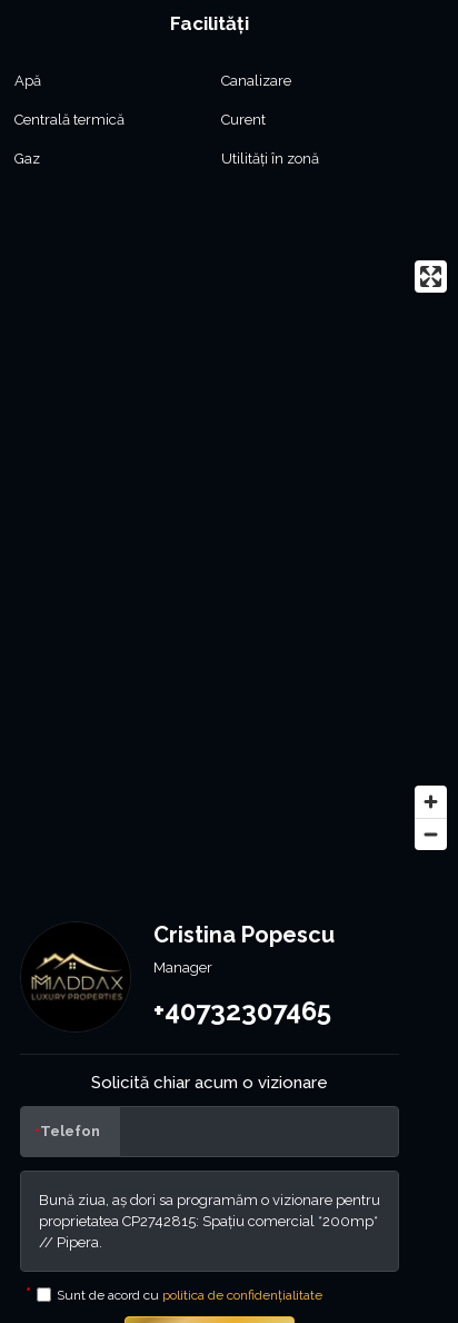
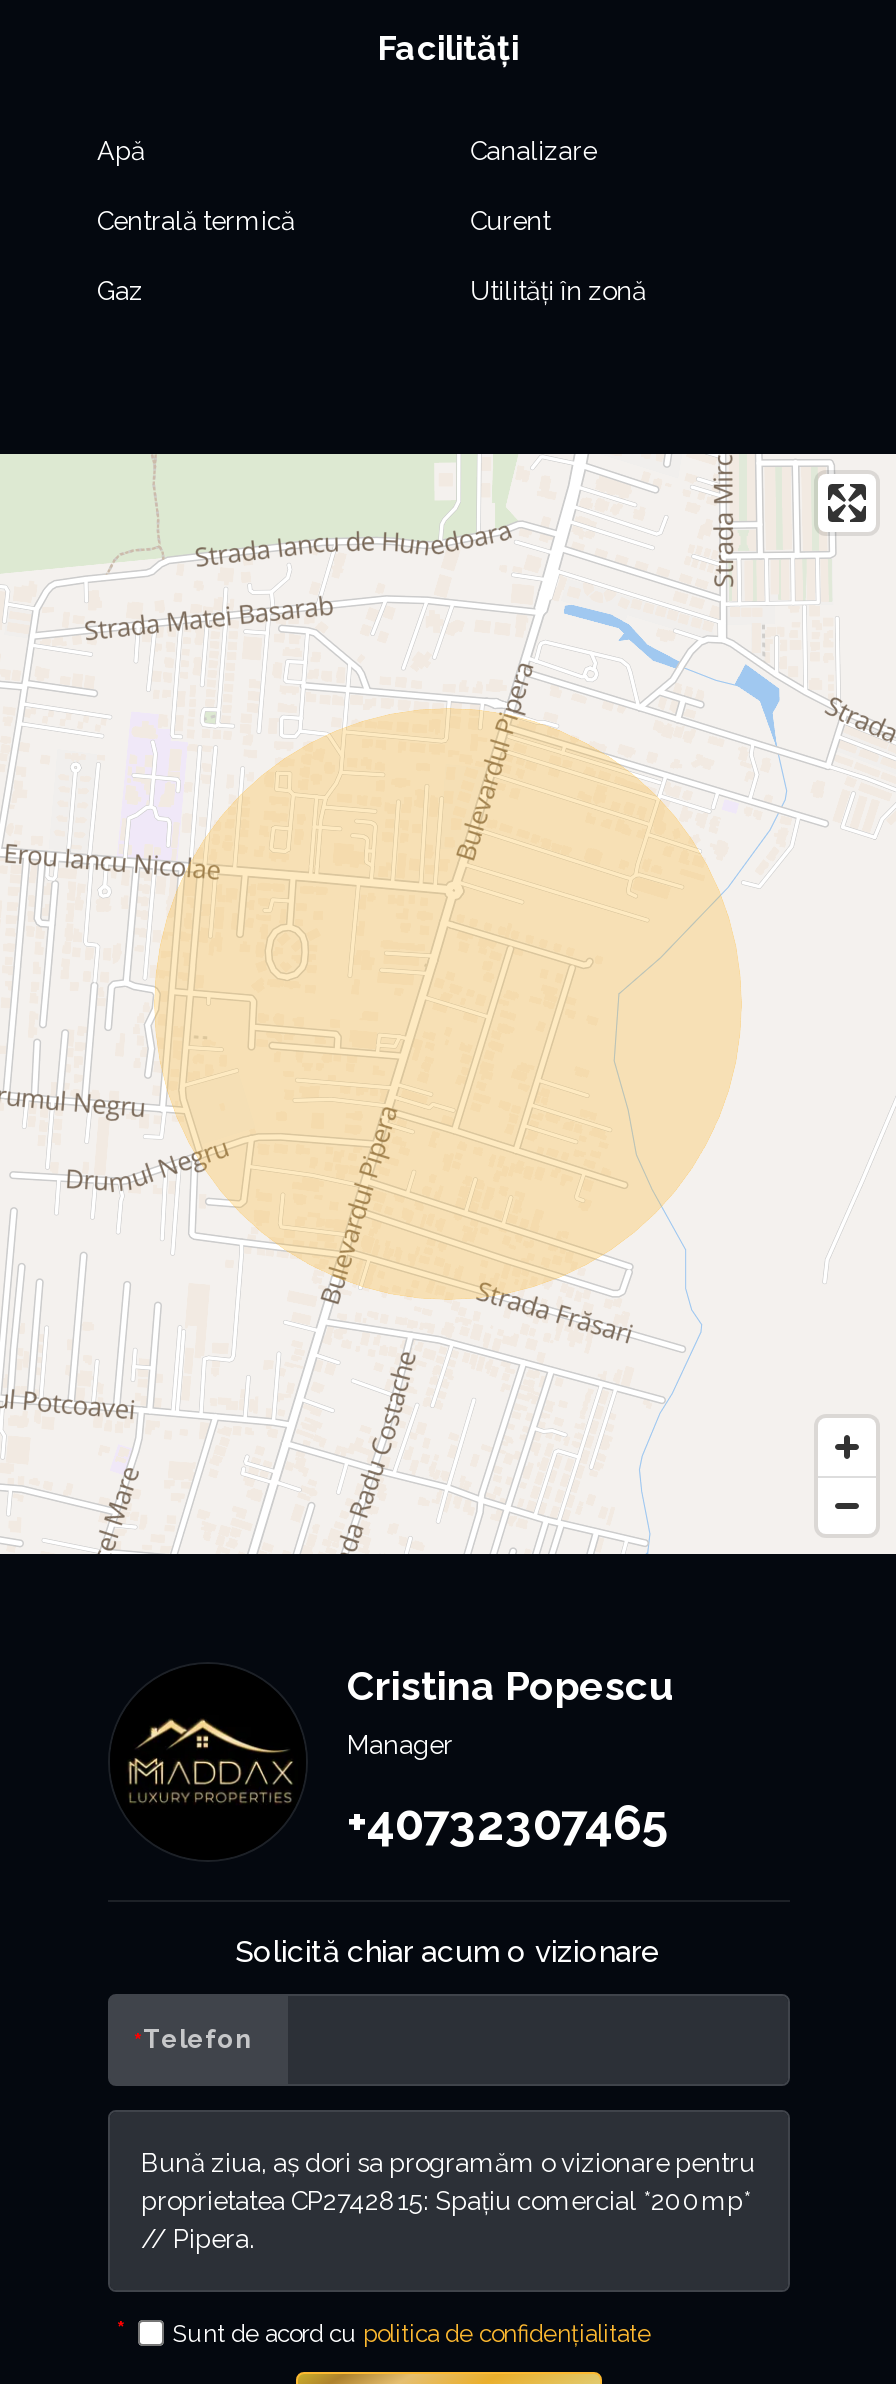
+ [image]
